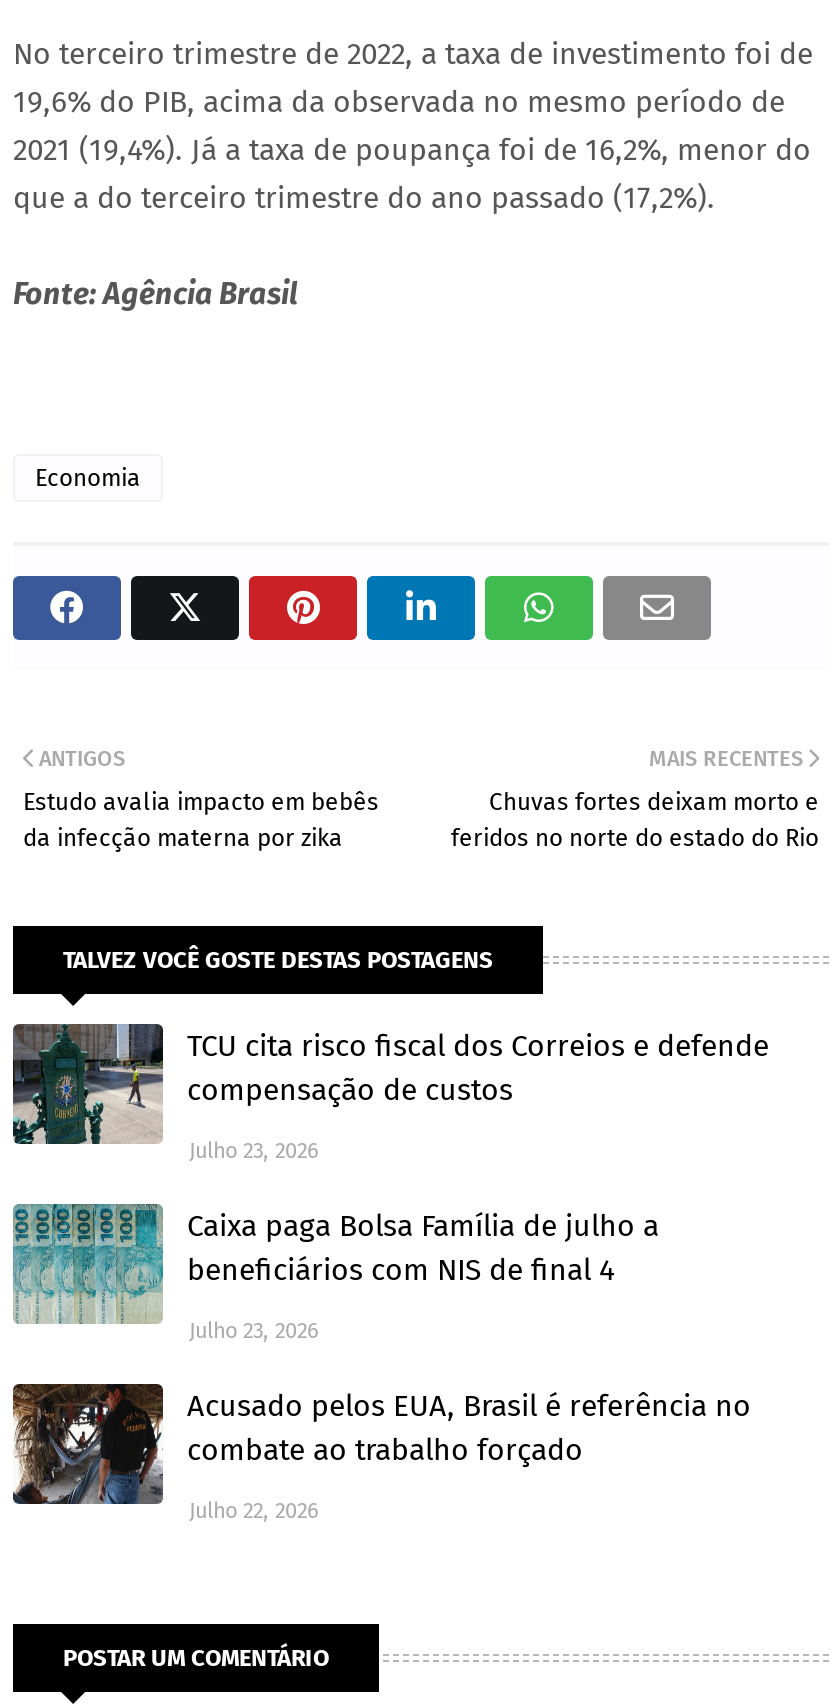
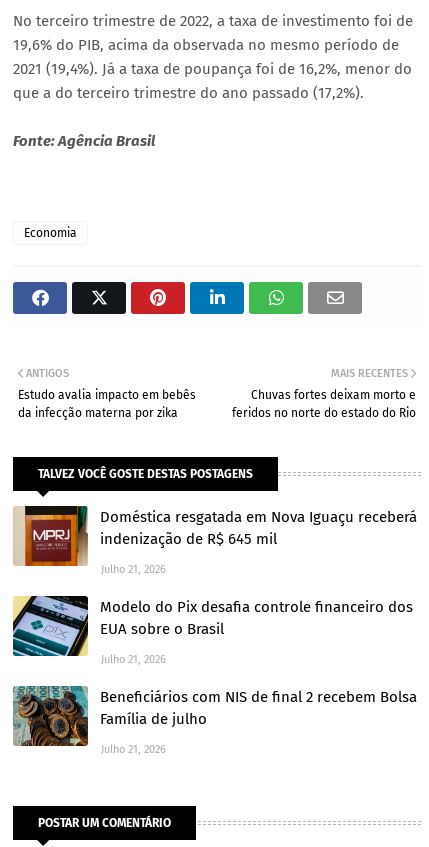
- [image]
- TCU cita risco fiscal dos Correios e defende
- compensação de custos
+ [image]
+ Doméstica resgatada em Nova Iguaçu receberá
+ indenização de R$ 645 mil

- Julho 23, 2026
+ Julho 21, 2026

- [image]
- Caixa paga Bolsa Família de julho a
- beneficiários com NIS de final 4
+ [image]
+ Modelo do Pix desafia controle financeiro dos
+ EUA sobre o Brasil

- Julho 23, 2026
+ Julho 21, 2026

- [image]
- Acusado pelos EUA, Brasil é referência no
- combate ao trabalho forçado
+ [image]
+ Beneficiários com NIS de final 2 recebem Bolsa
+ Família de julho

- Julho 22, 2026
+ Julho 21, 2026
